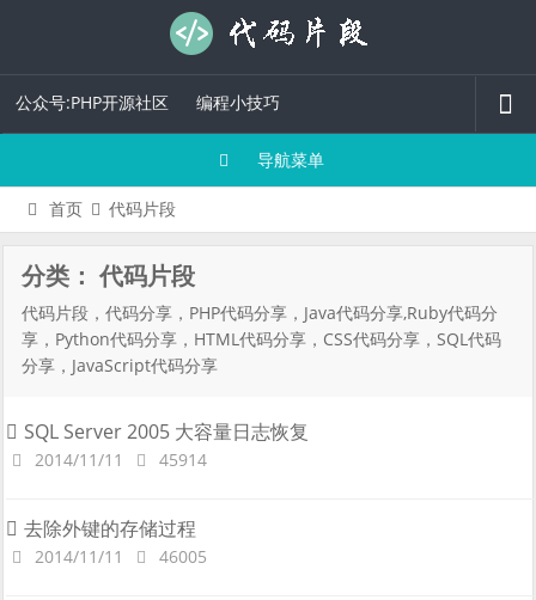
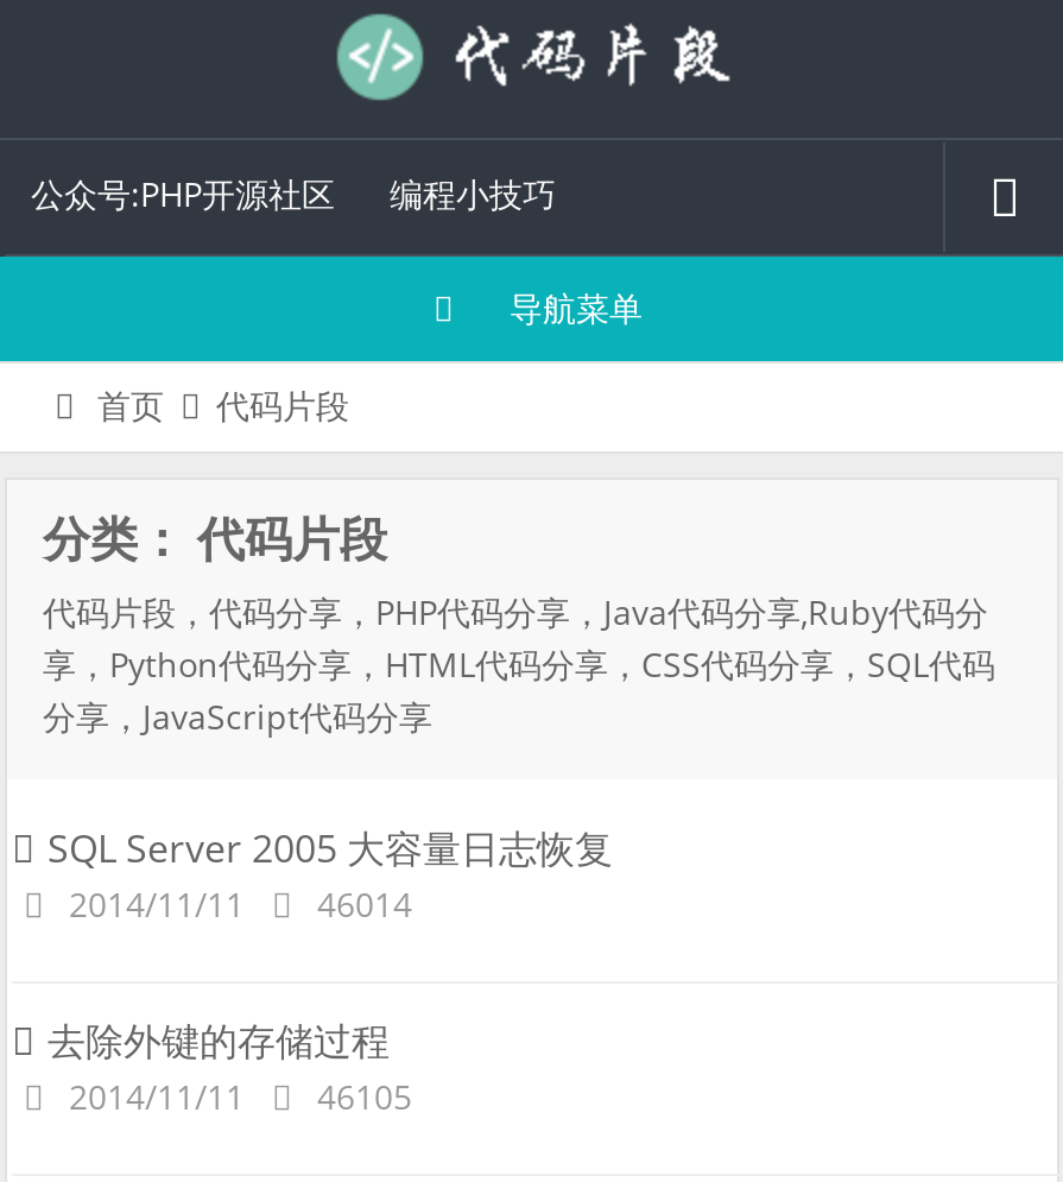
- 2014/11/11 45914
+ 2014/11/11 46014

- 2014/11/11 46005
+ 2014/11/11 46105
